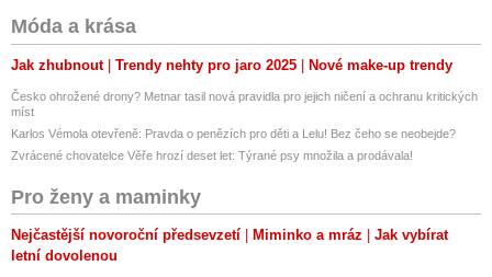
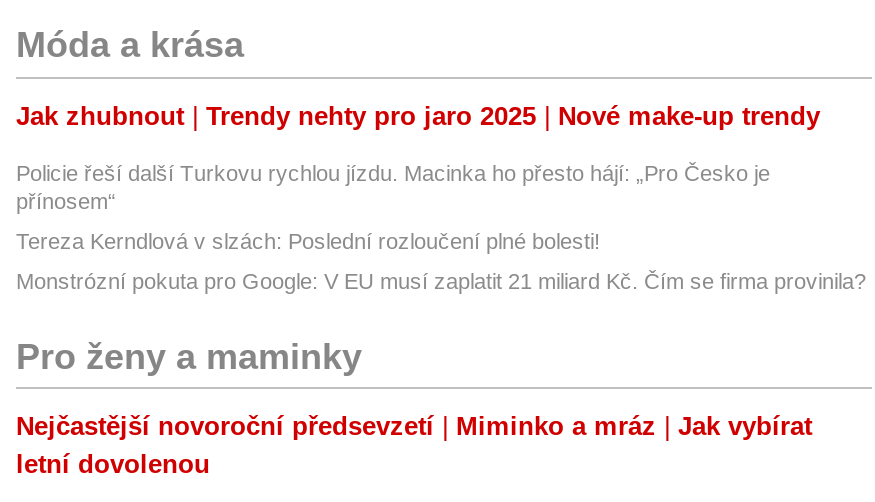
- Česko ohrožené drony? Metnar tasil nová pravidla pro jejich ničení a ochranu kritických
- míst
+ Policie řeší další Turkovu rychlou jízdu. Macinka ho přesto hájí: „Pro Česko je
+ přínosem“

- Karlos Vémola otevřeně: Pravda o penězích pro děti a Lelu! Bez čeho se neobejde?
+ Tereza Kerndlová v slzách: Poslední rozloučení plné bolesti!

- Zvrácené chovatelce Věře hrozí deset let: Týrané psy množila a prodávala!
+ Monstrózní pokuta pro Google: V EU musí zaplatit 21 miliard Kč. Čím se firma provinila?
